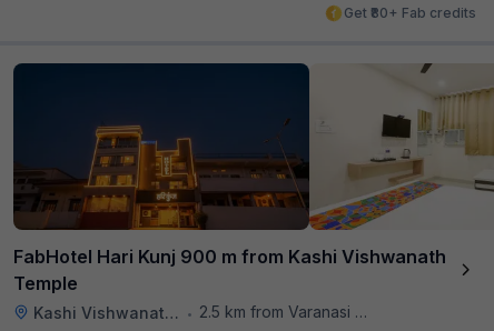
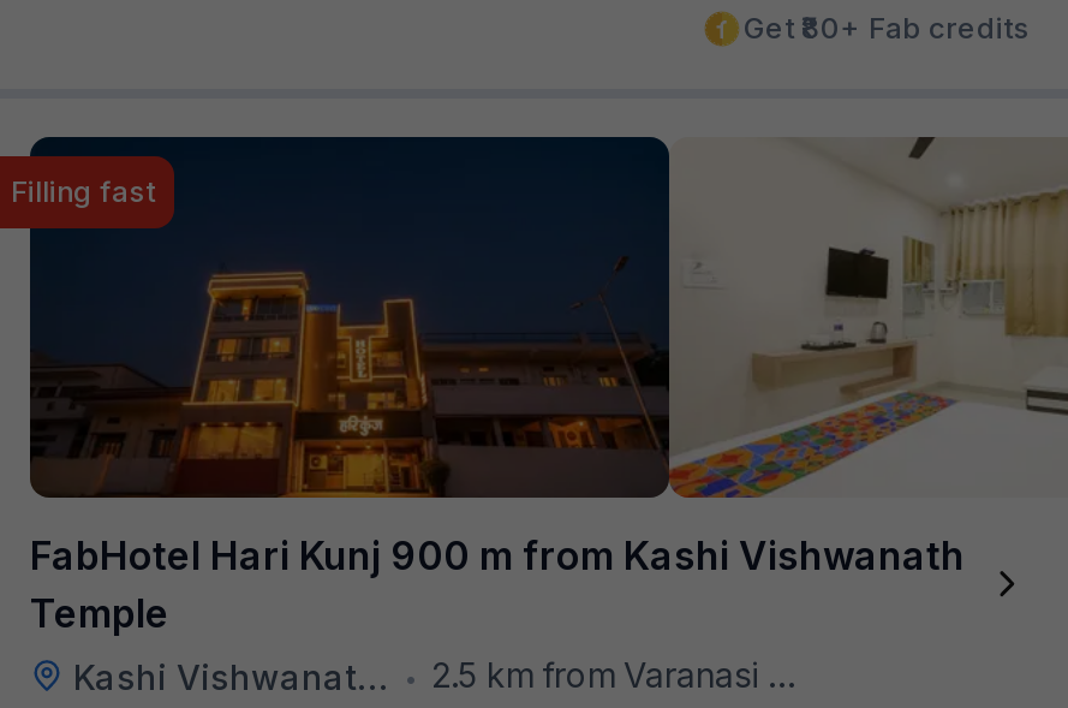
+ Filling fast
